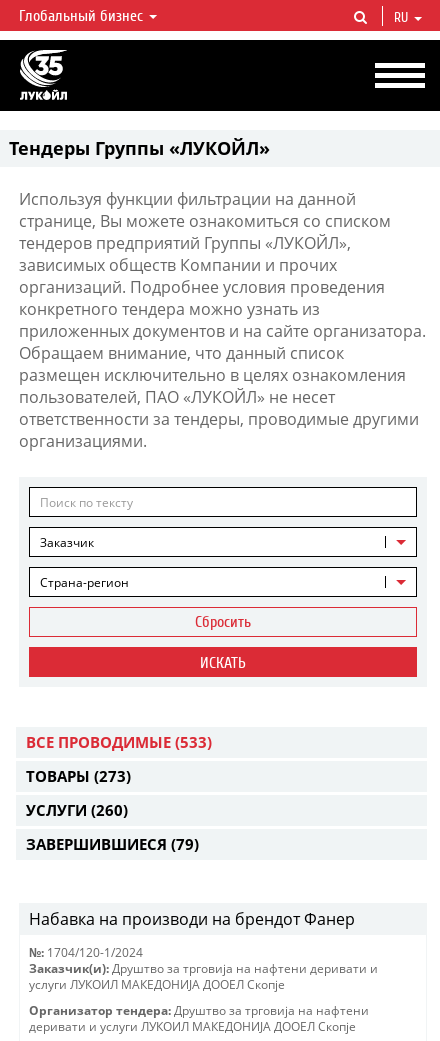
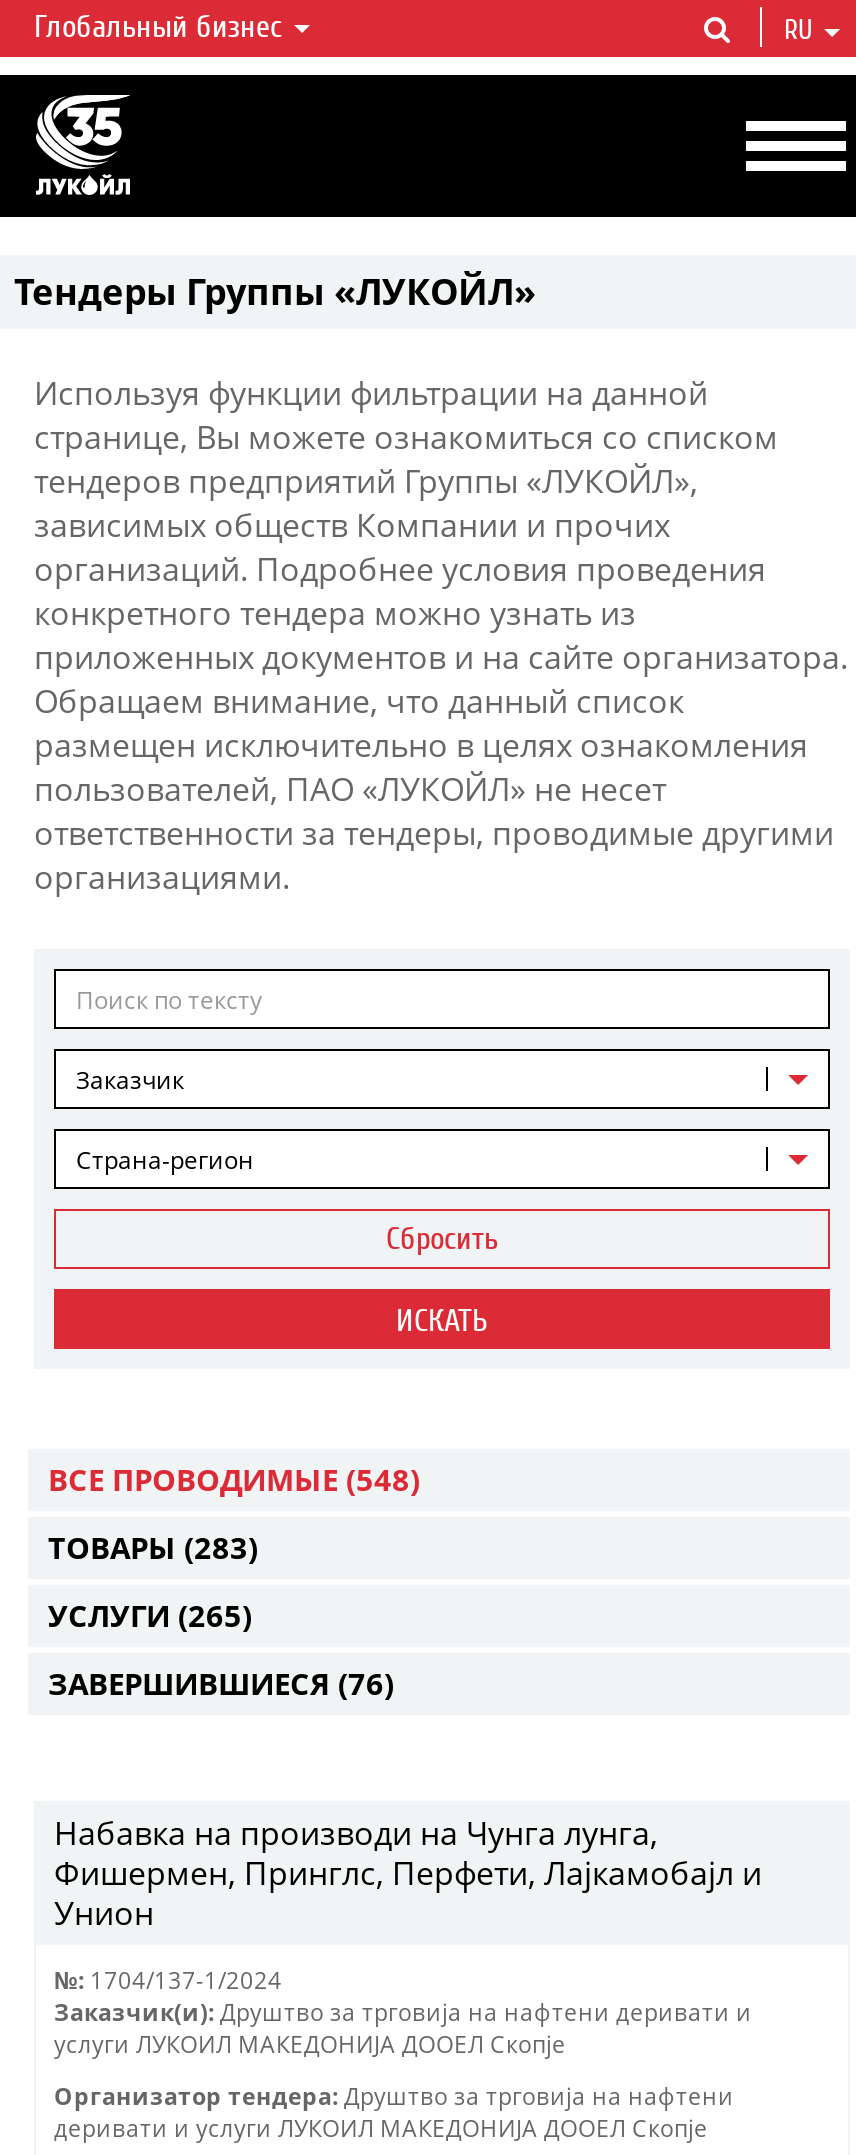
- ВСЕ ПРОВОДИМЫЕ (533)
+ ВСЕ ПРОВОДИМЫЕ (548)

- ТОВАРЫ (273)
+ ТОВАРЫ (283)

- УСЛУГИ (260)
+ УСЛУГИ (265)

- ЗАВЕРШИВШИЕСЯ (79)
+ ЗАВЕРШИВШИЕСЯ (76)

- Набавка на производи на брендот Фанер
+ Набавка на производи на Чунга лунга,
+ Фишермен, Принглс, Перфети, Лајкамобајл и
+ Унион

- №: 1704/120-1/2024
+ №: 1704/137-1/2024
